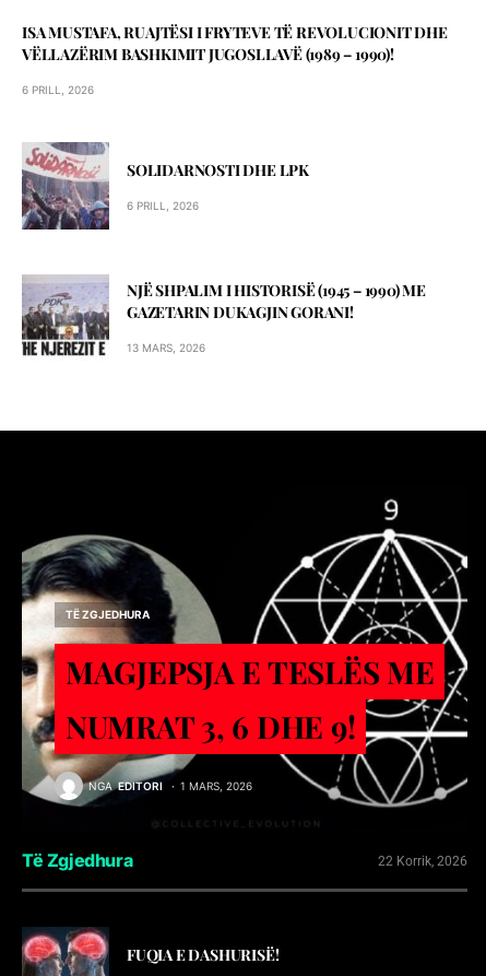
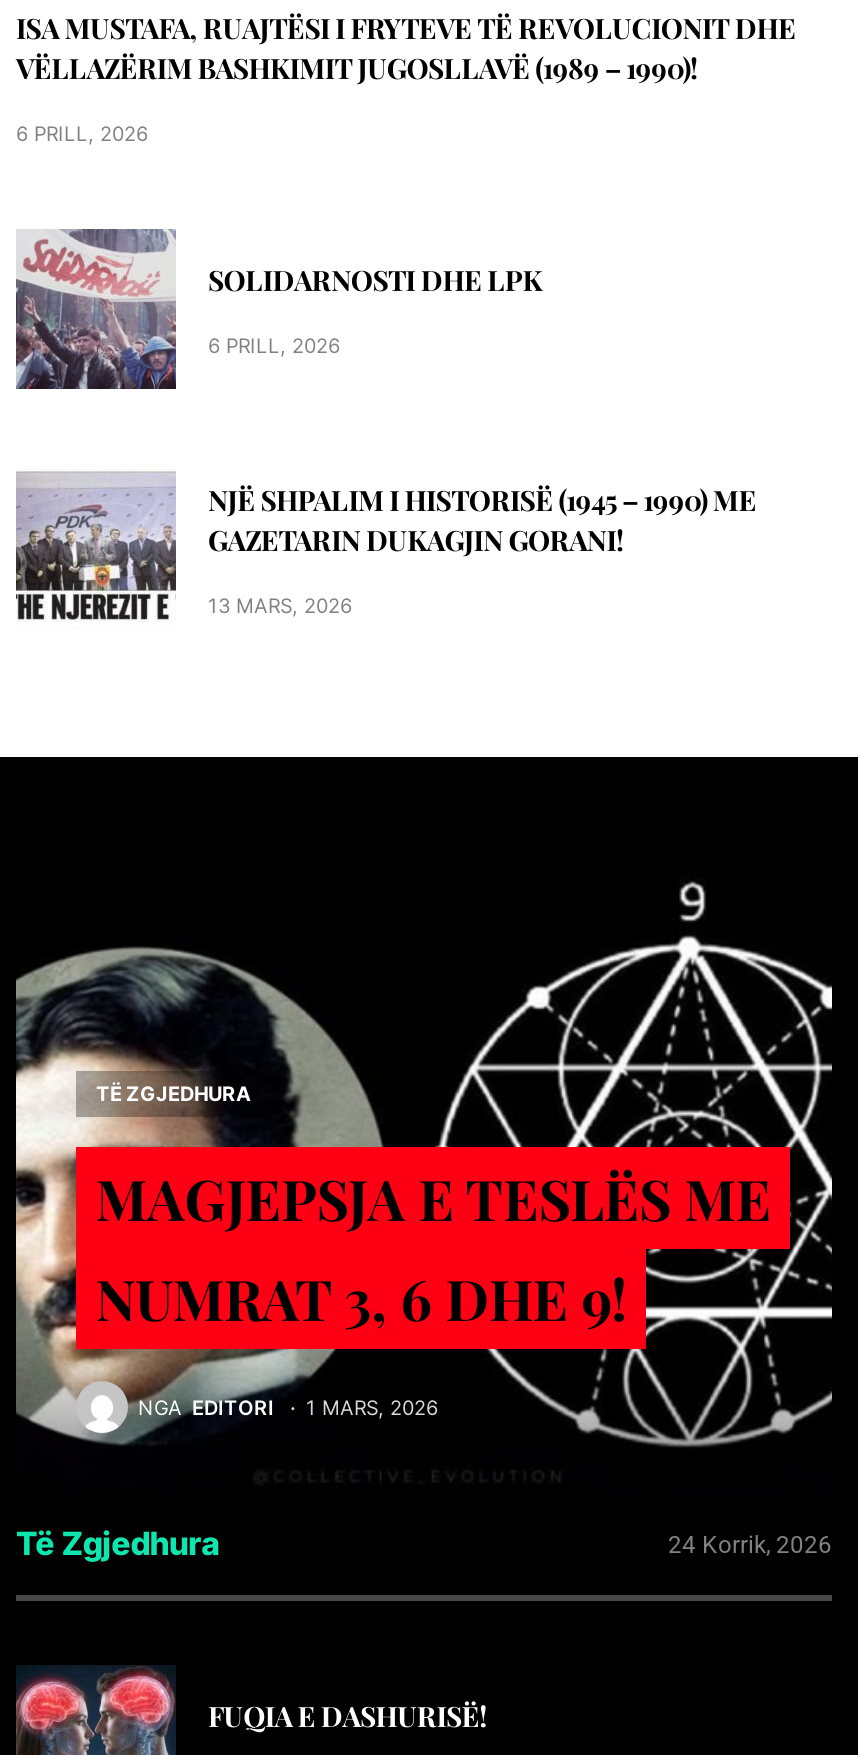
- 22 Korrik, 2026
+ 24 Korrik, 2026
